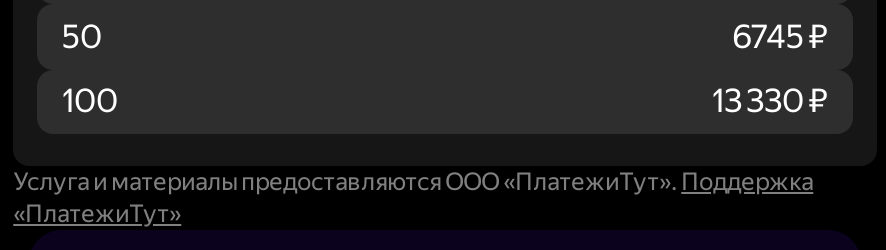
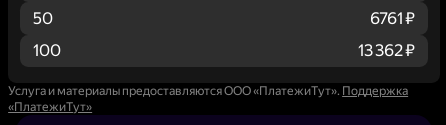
- 6745 ₽
+ 6761 ₽

- 13 330 ₽
+ 13 362 ₽
